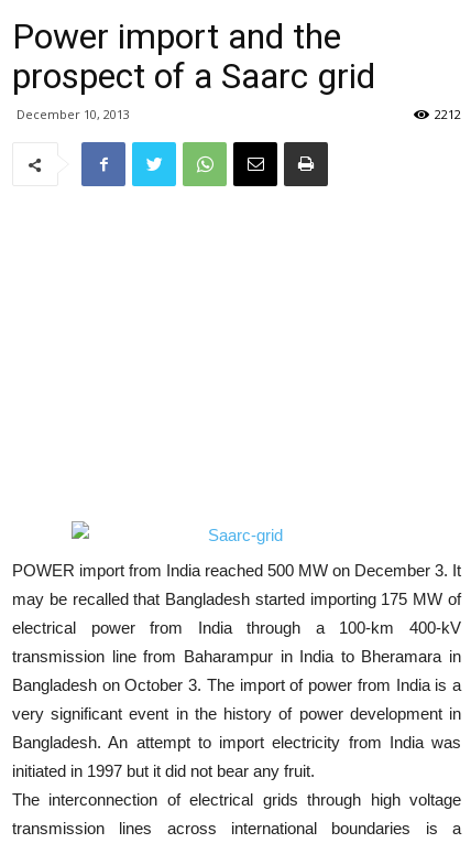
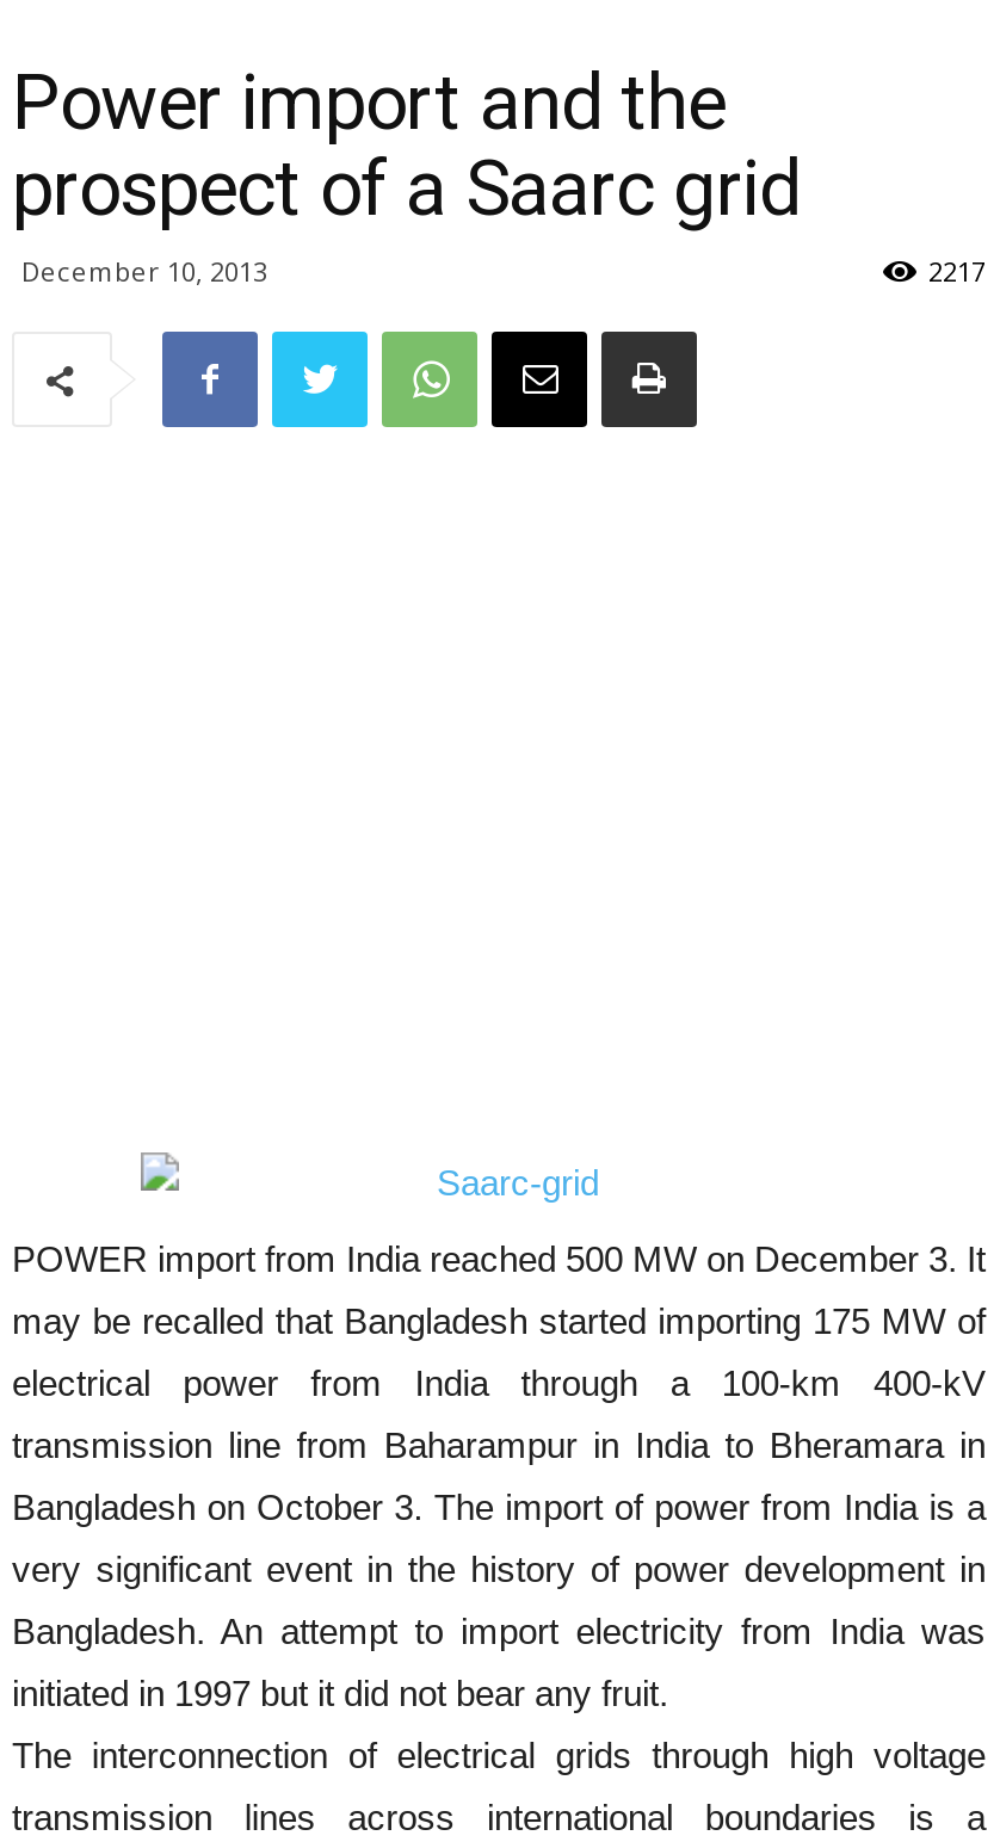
- 2212
+ 2217
